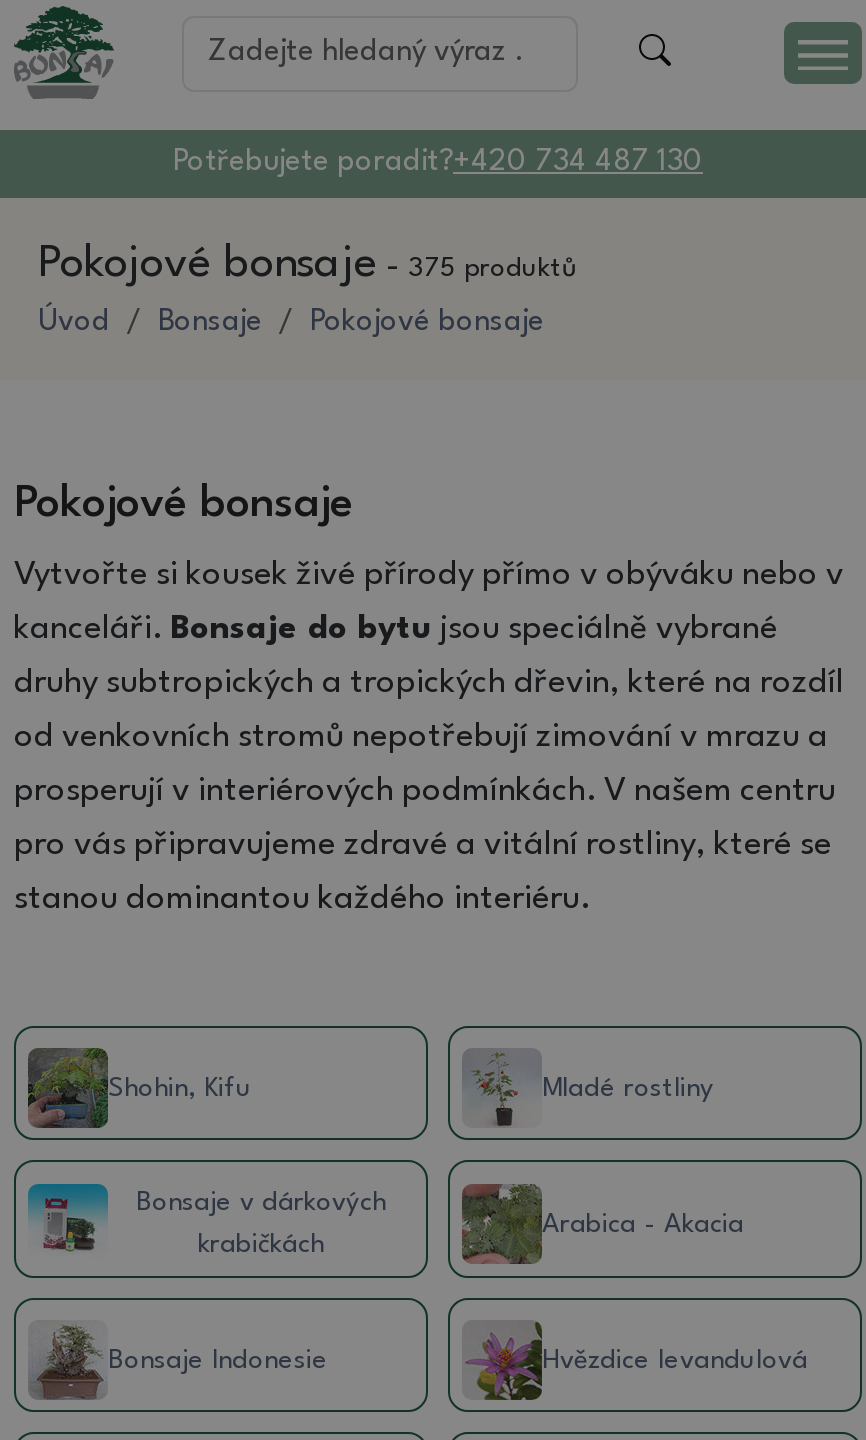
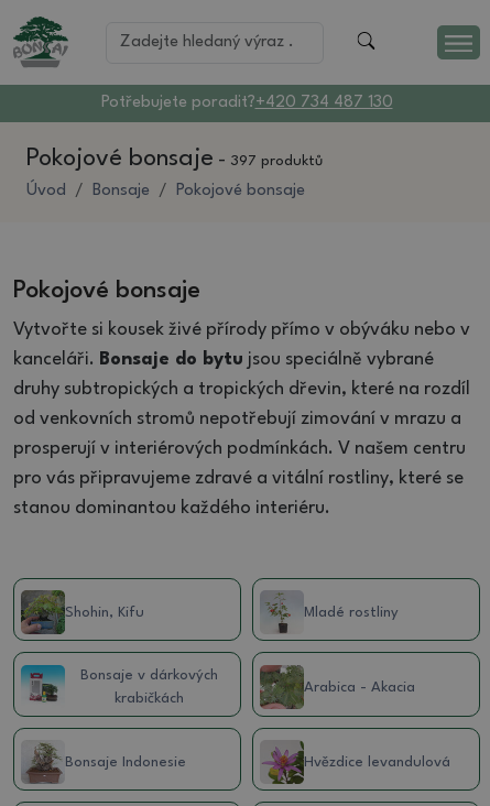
- Pokojové bonsaje - 375 produktů
+ Pokojové bonsaje - 397 produktů
